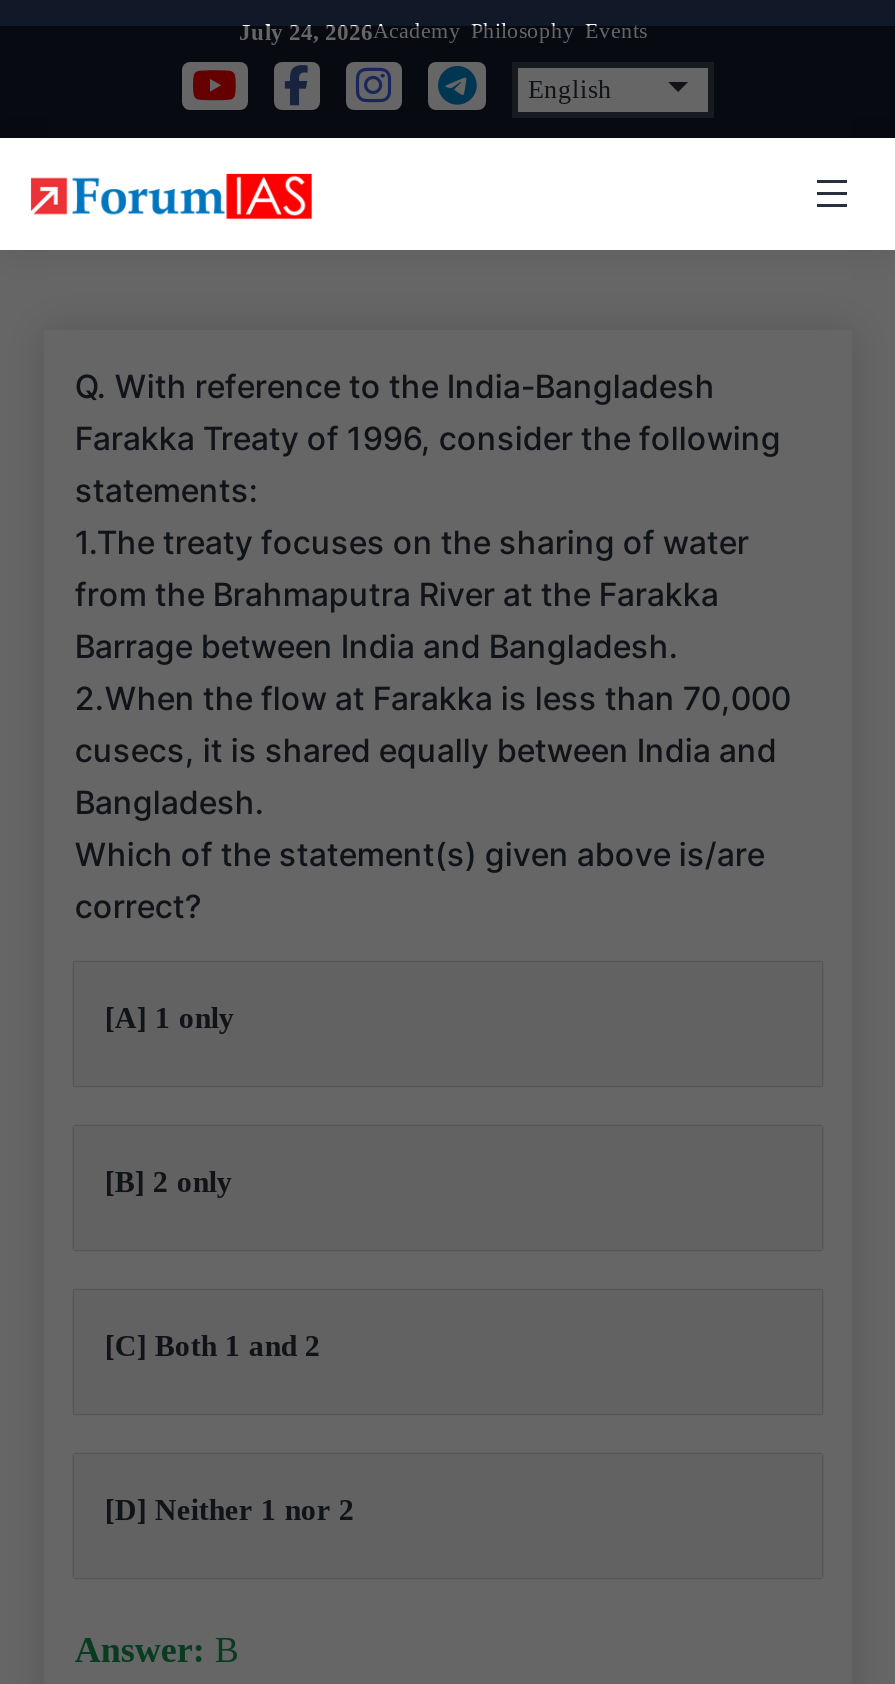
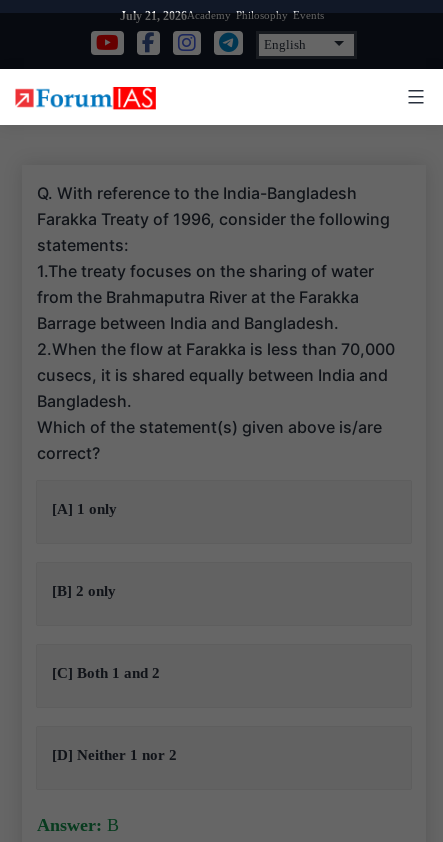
- July 24, 2026Academy Philosophy Events
+ July 21, 2026Academy Philosophy Events
